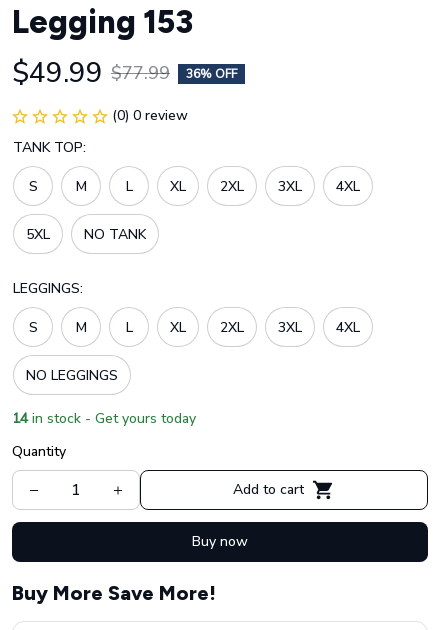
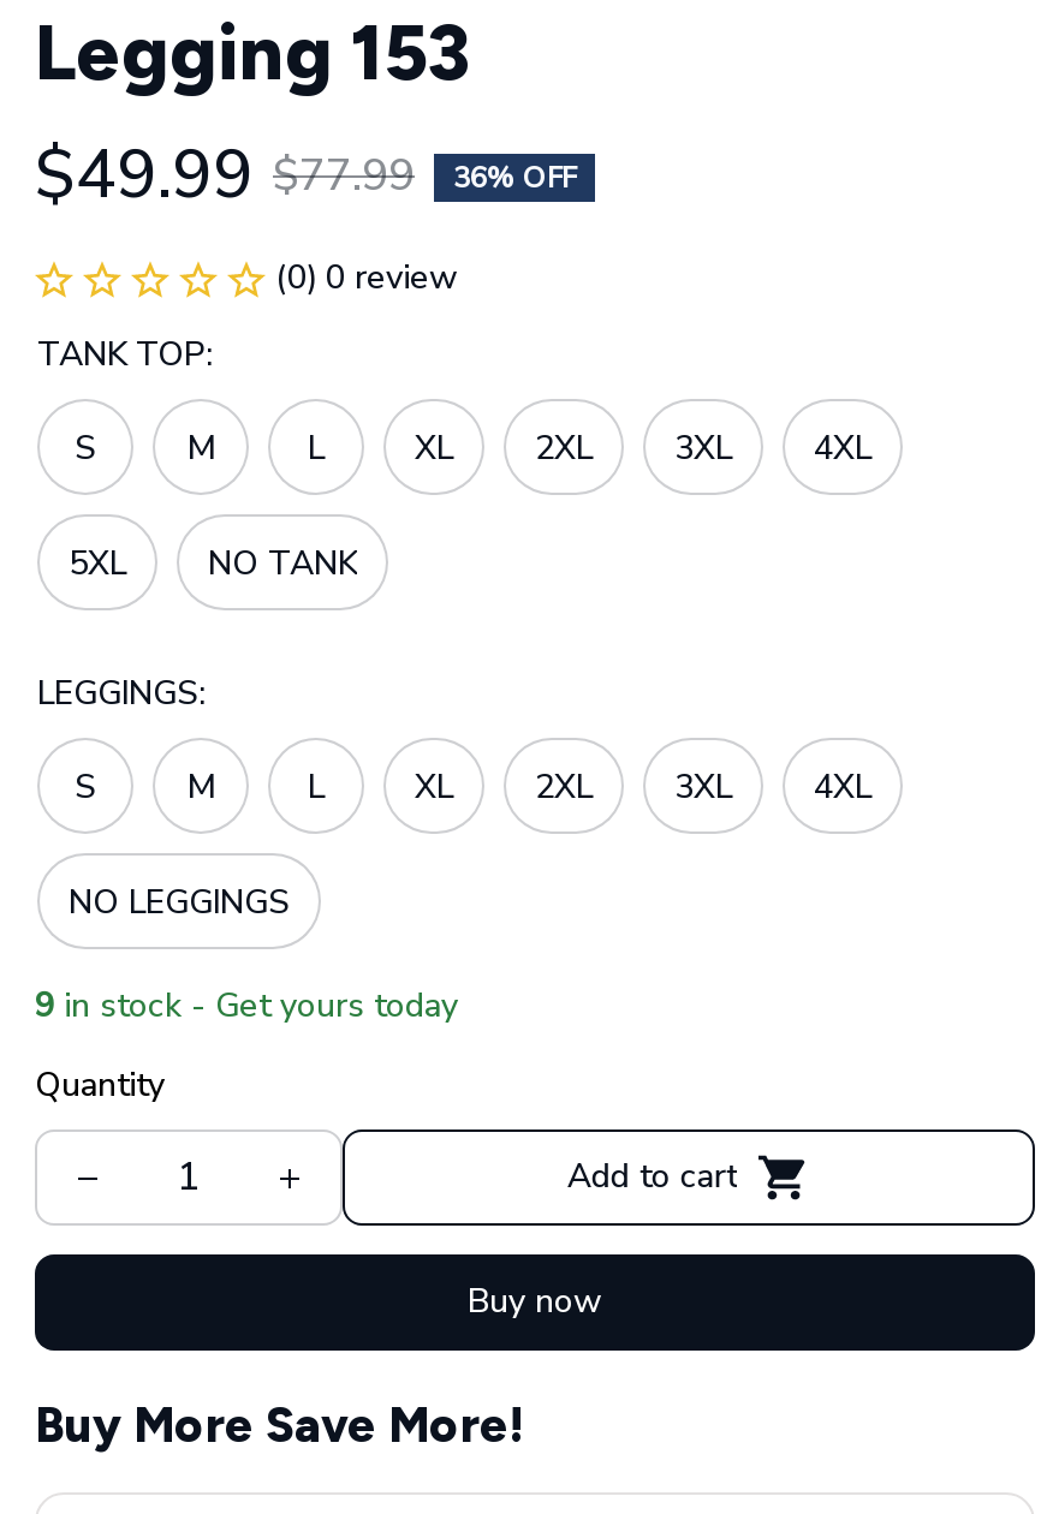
- 14 in stock - Get yours today
+ 9 in stock - Get yours today
